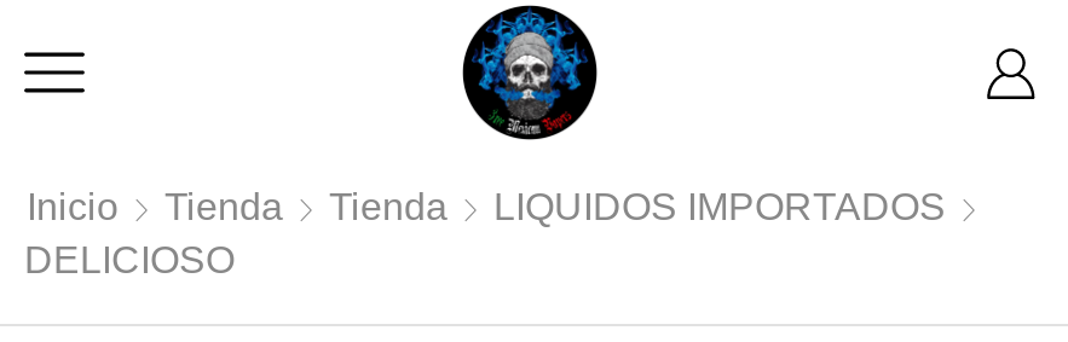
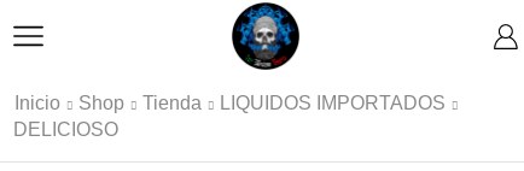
- Tienda
+ Shop
